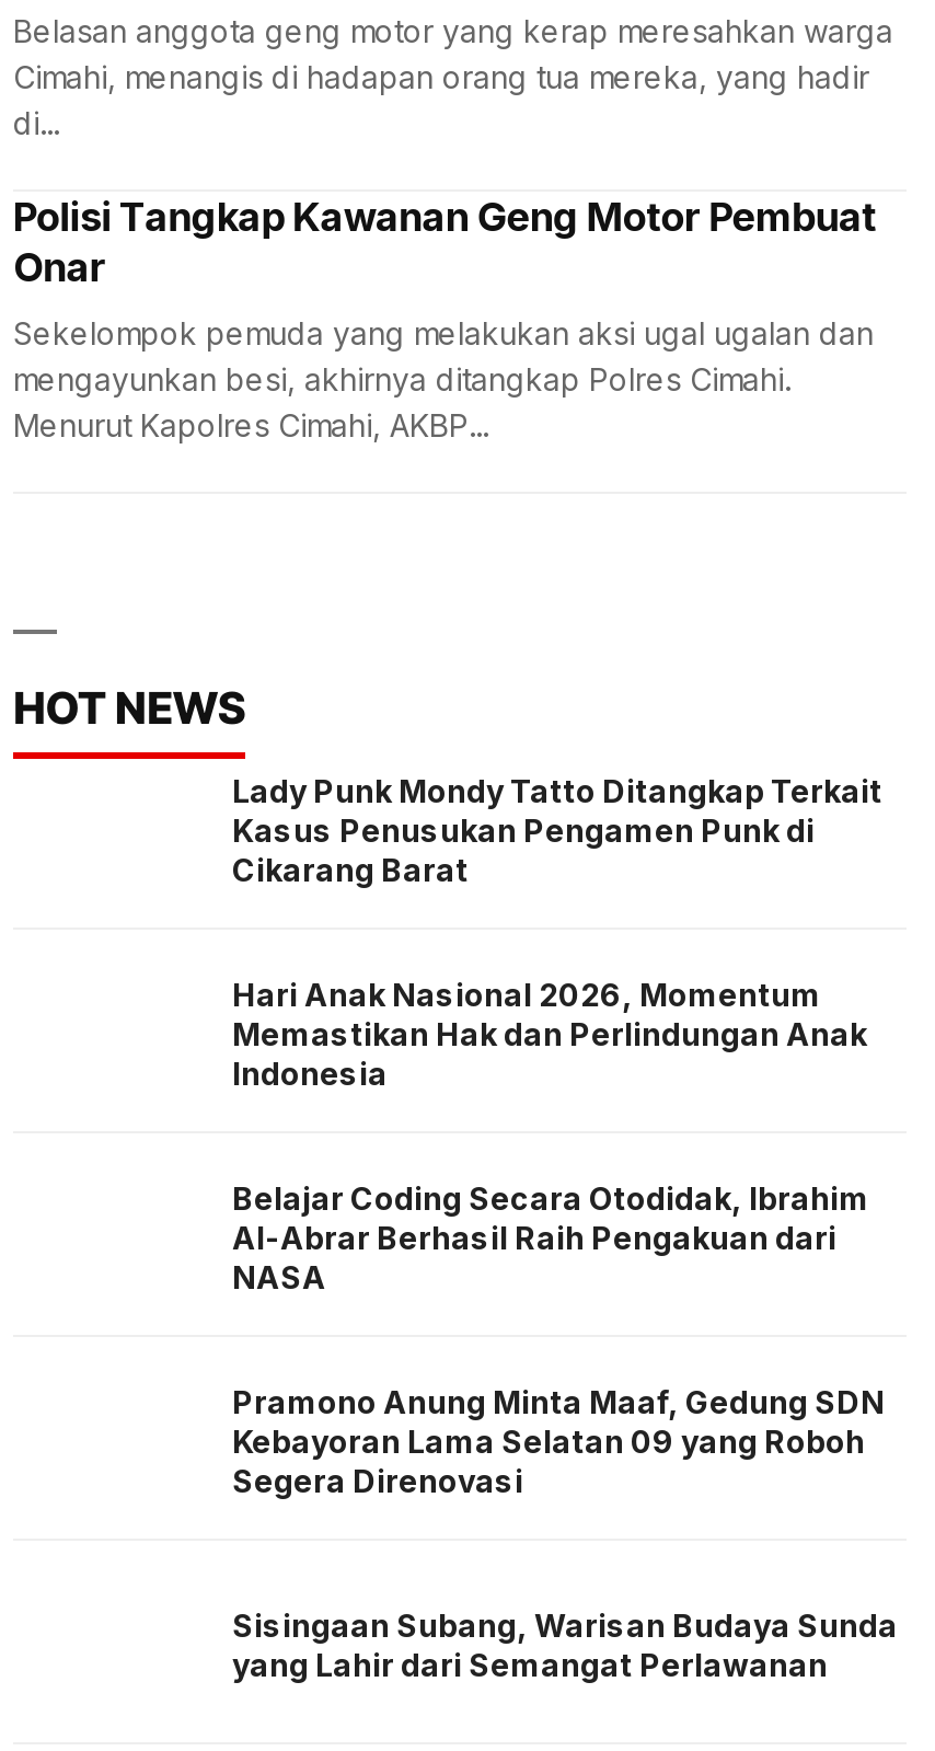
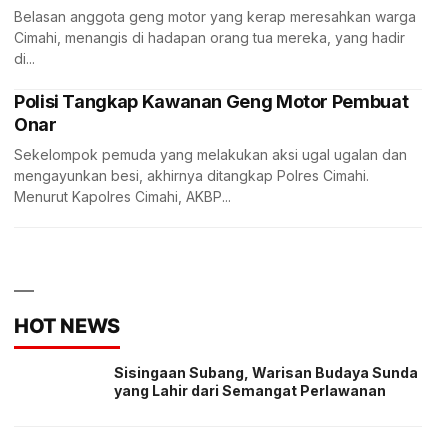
- Lady Punk Mondy Tatto Ditangkap Terkait
- Kasus Penusukan Pengamen Punk di
- Cikarang Barat
- Hari Anak Nasional 2026, Momentum
- Memastikan Hak dan Perlindungan Anak
- Indonesia
- Belajar Coding Secara Otodidak, Ibrahim
- Al-Abrar Berhasil Raih Pengakuan dari
- NASA
- Pramono Anung Minta Maaf, Gedung SDN
- Kebayoran Lama Selatan 09 yang Roboh
- Segera Direnovasi
